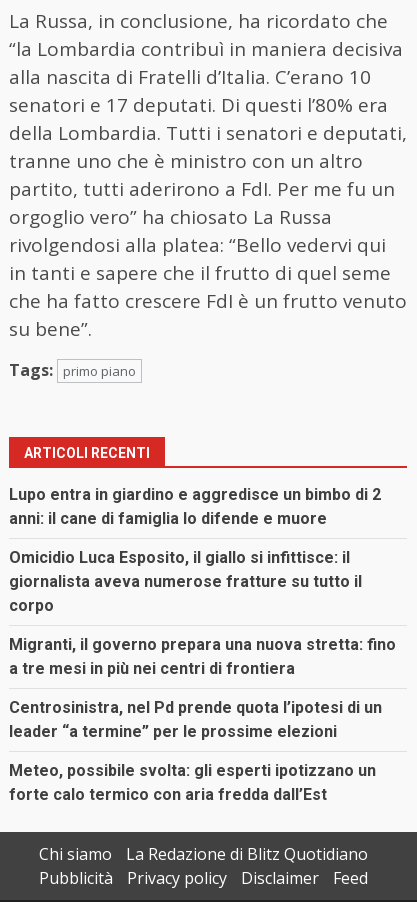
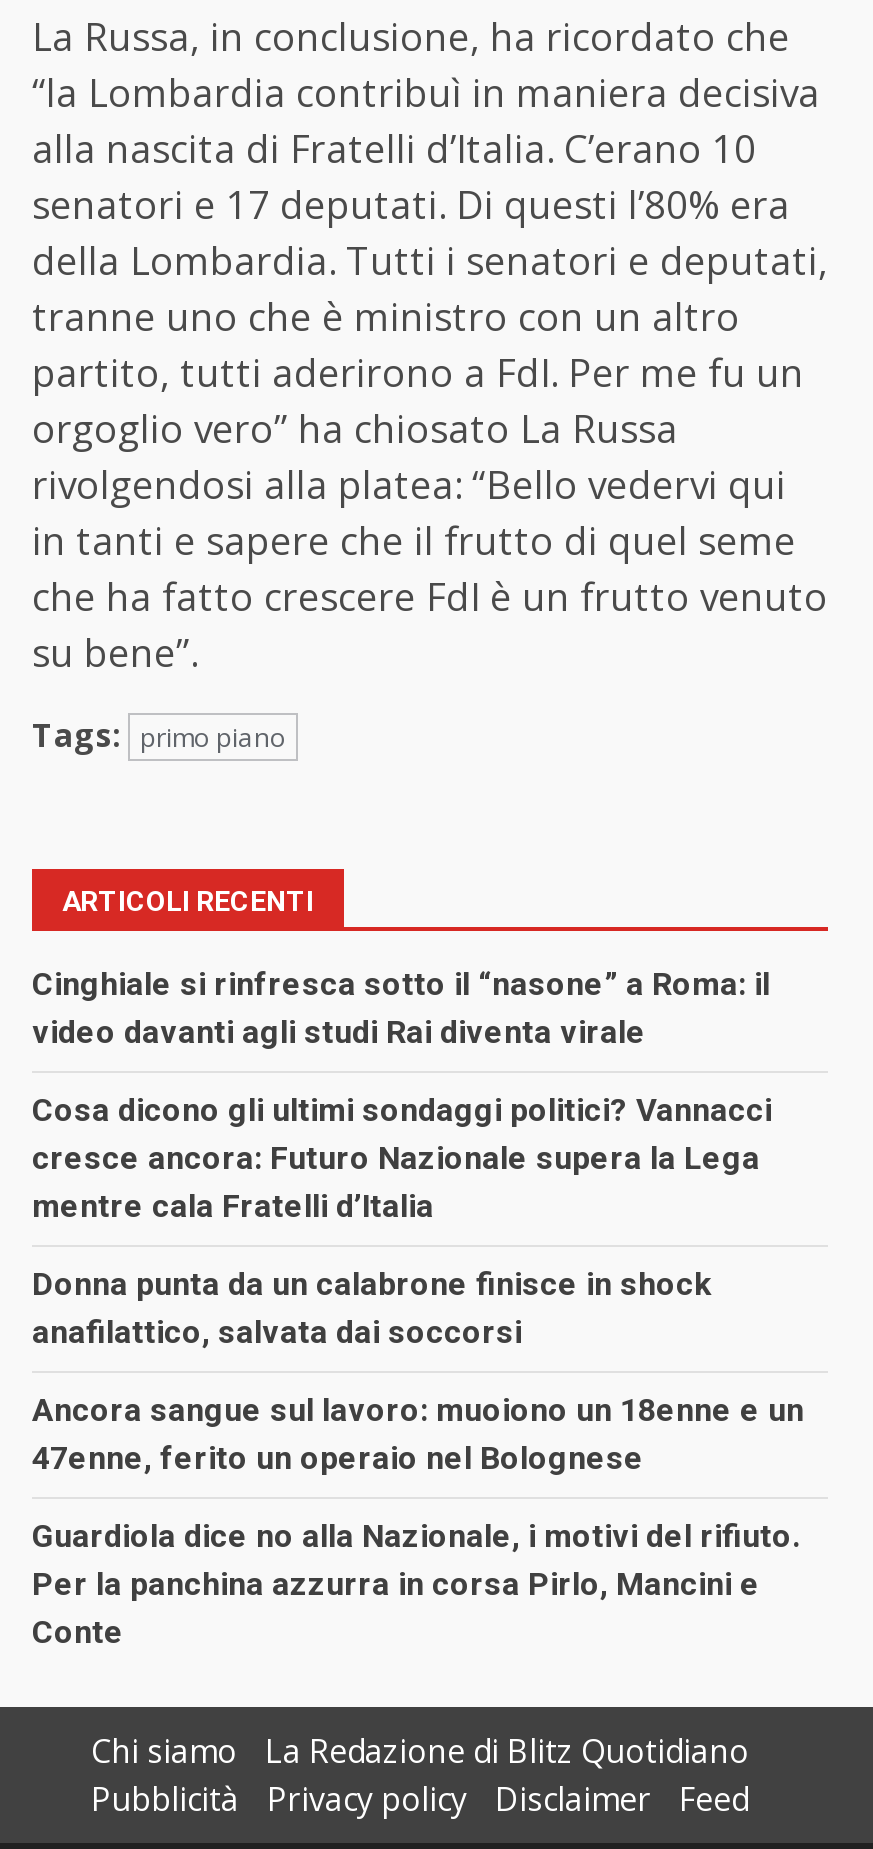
- Lupo entra in giardino e aggredisce un bimbo di 2
- anni: il cane di famiglia lo difende e muore
+ Cinghiale si rinfresca sotto il “nasone” a Roma: il
+ video davanti agli studi Rai diventa virale

- Omicidio Luca Esposito, il giallo si infittisce: il
- giornalista aveva numerose fratture su tutto il
- corpo
+ Cosa dicono gli ultimi sondaggi politici? Vannacci
+ cresce ancora: Futuro Nazionale supera la Lega
+ mentre cala Fratelli d’Italia

- Migranti, il governo prepara una nuova stretta: fino
- a tre mesi in più nei centri di frontiera
+ Donna punta da un calabrone finisce in shock
+ anafilattico, salvata dai soccorsi

- Centrosinistra, nel Pd prende quota l’ipotesi di un
- leader “a termine” per le prossime elezioni
+ Ancora sangue sul lavoro: muoiono un 18enne e un
+ 47enne, ferito un operaio nel Bolognese

- Meteo, possibile svolta: gli esperti ipotizzano un
- forte calo termico con aria fredda dall’Est
+ Guardiola dice no alla Nazionale, i motivi del rifiuto.
+ Per la panchina azzurra in corsa Pirlo, Mancini e
+ Conte
